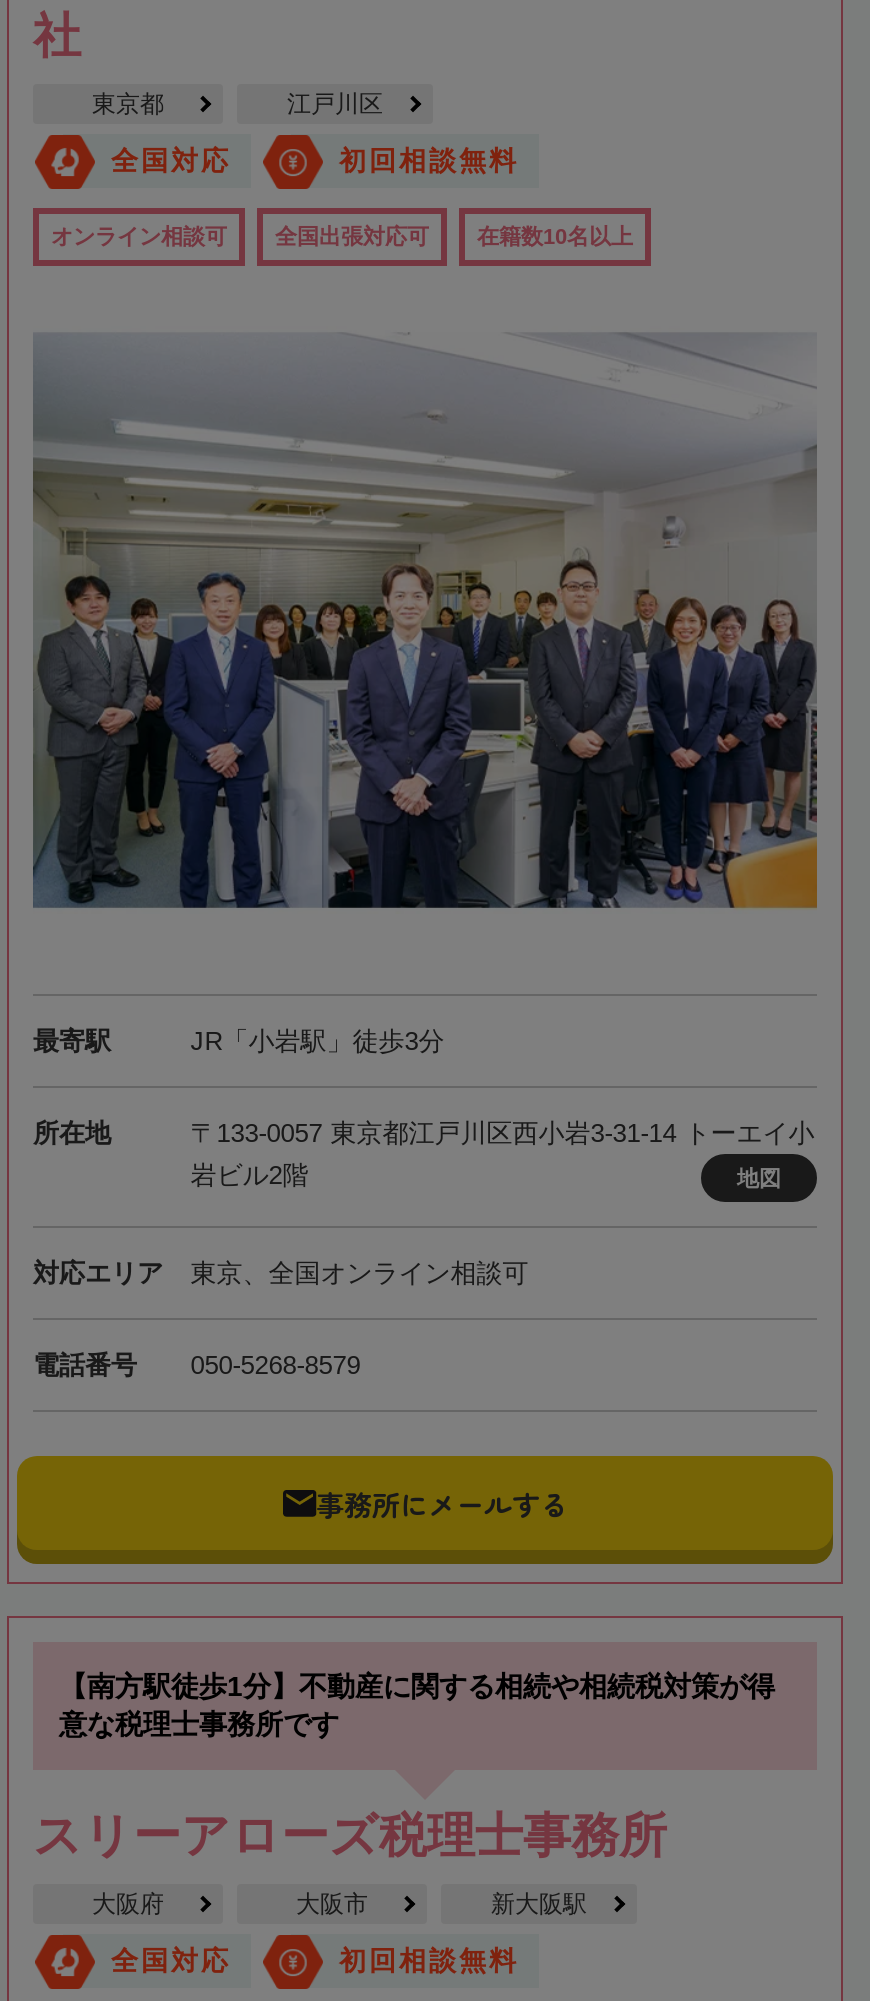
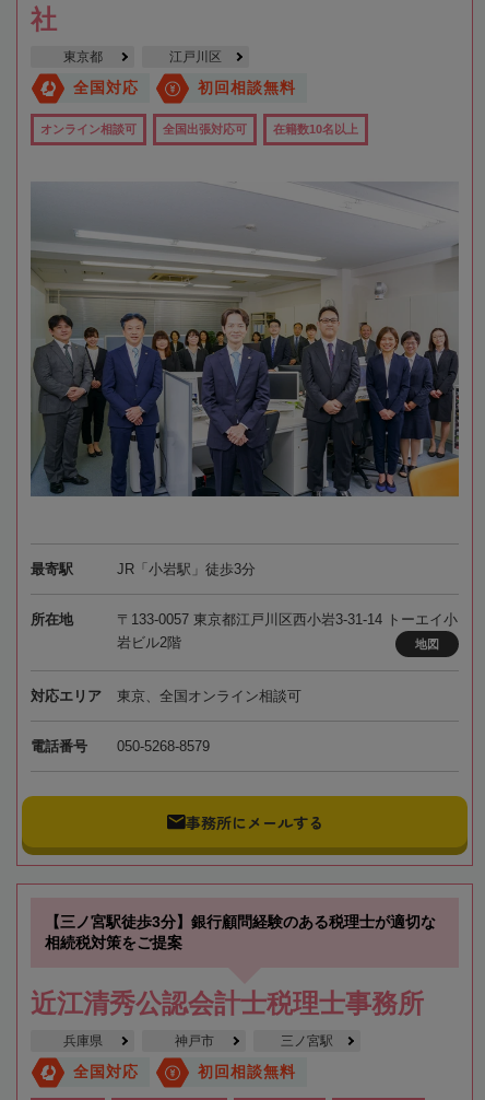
- 【南方駅徒歩1分】不動産に関する相続や相続税対策が得
- 意な税理士事務所です
+ 【三ノ宮駅徒歩3分】銀行顧問経験のある税理士が適切な
+ 相続税対策をご提案

- スリーアローズ税理士事務所
+ 近江清秀公認会計士税理士事務所

- 大阪府
- 大阪市
- 新大阪駅
+ 兵庫県
+ 神戸市
+ 三ノ宮駅
